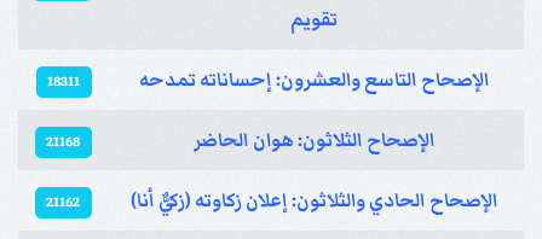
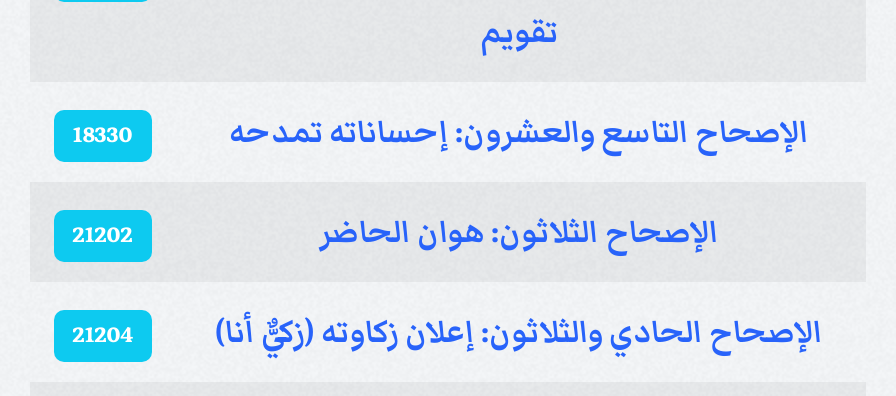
- 18311
+ 18330

- 21168
+ 21202

- 21162
+ 21204
